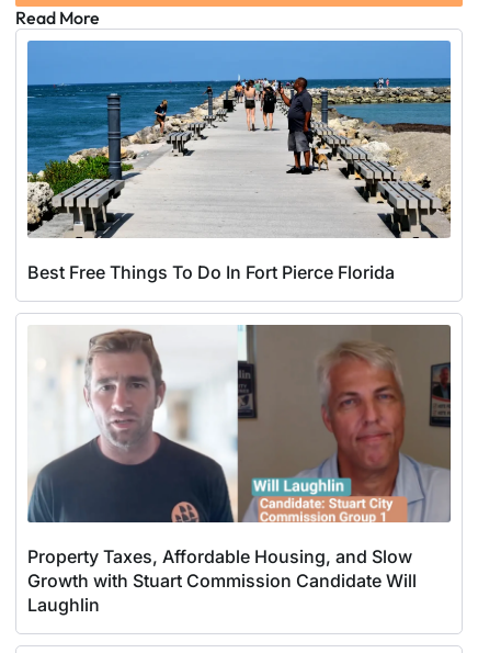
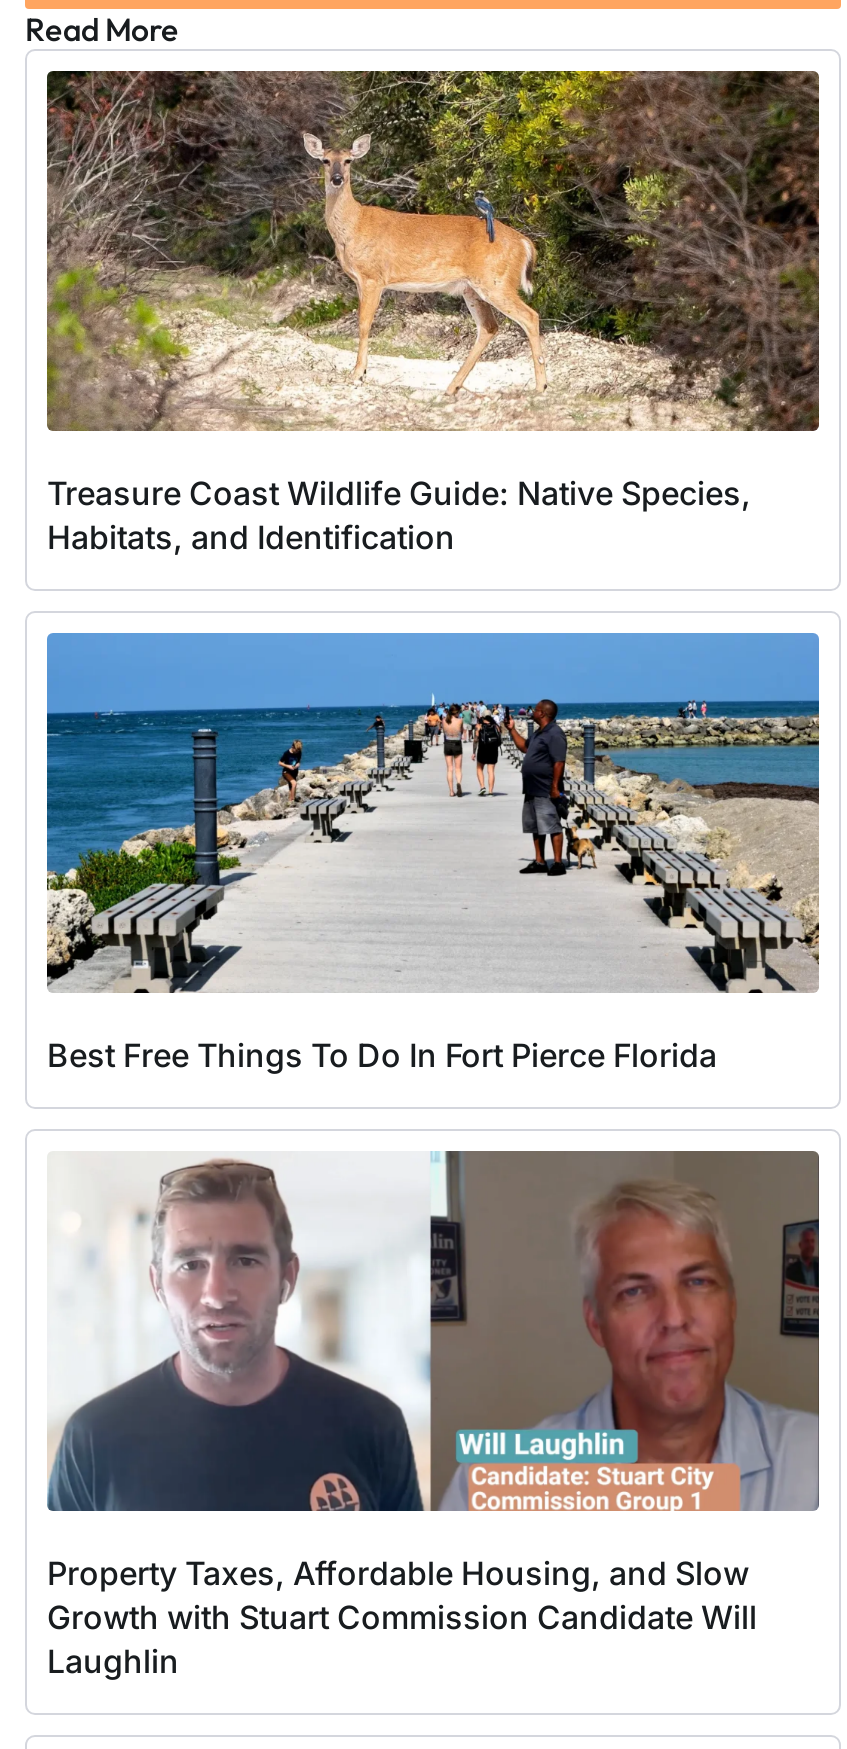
+ [image]
+ Treasure Coast Wildlife Guide: Native Species,
+ Habitats, and Identification
